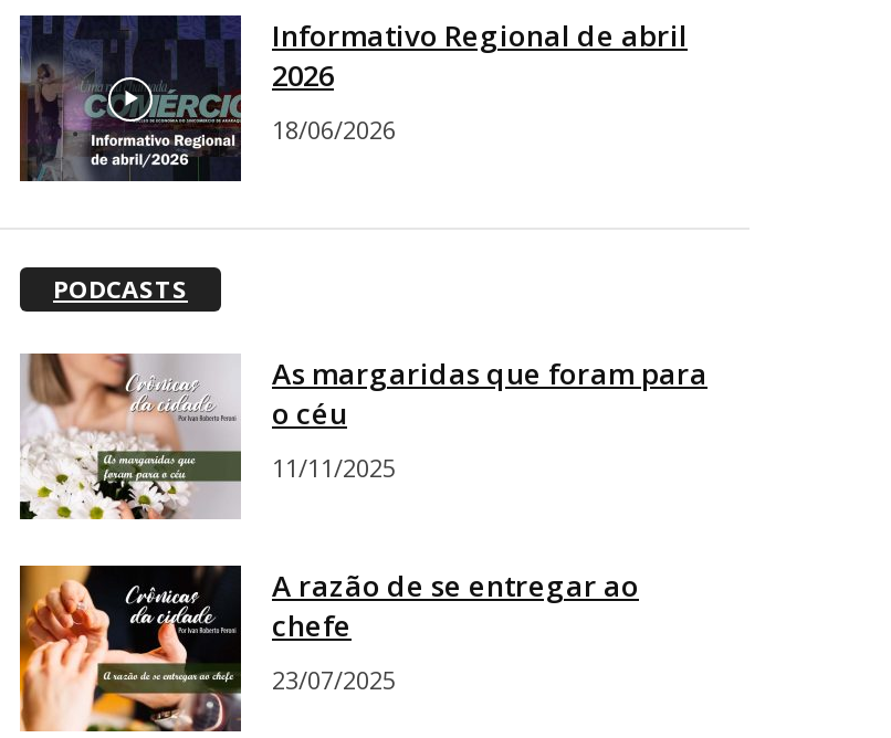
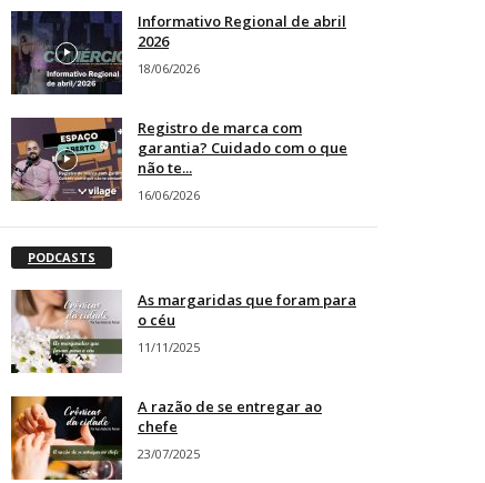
+ [image]
+ Registro de marca com
+ garantia? Cuidado com o que
+ não te...
+ 16/06/2026
